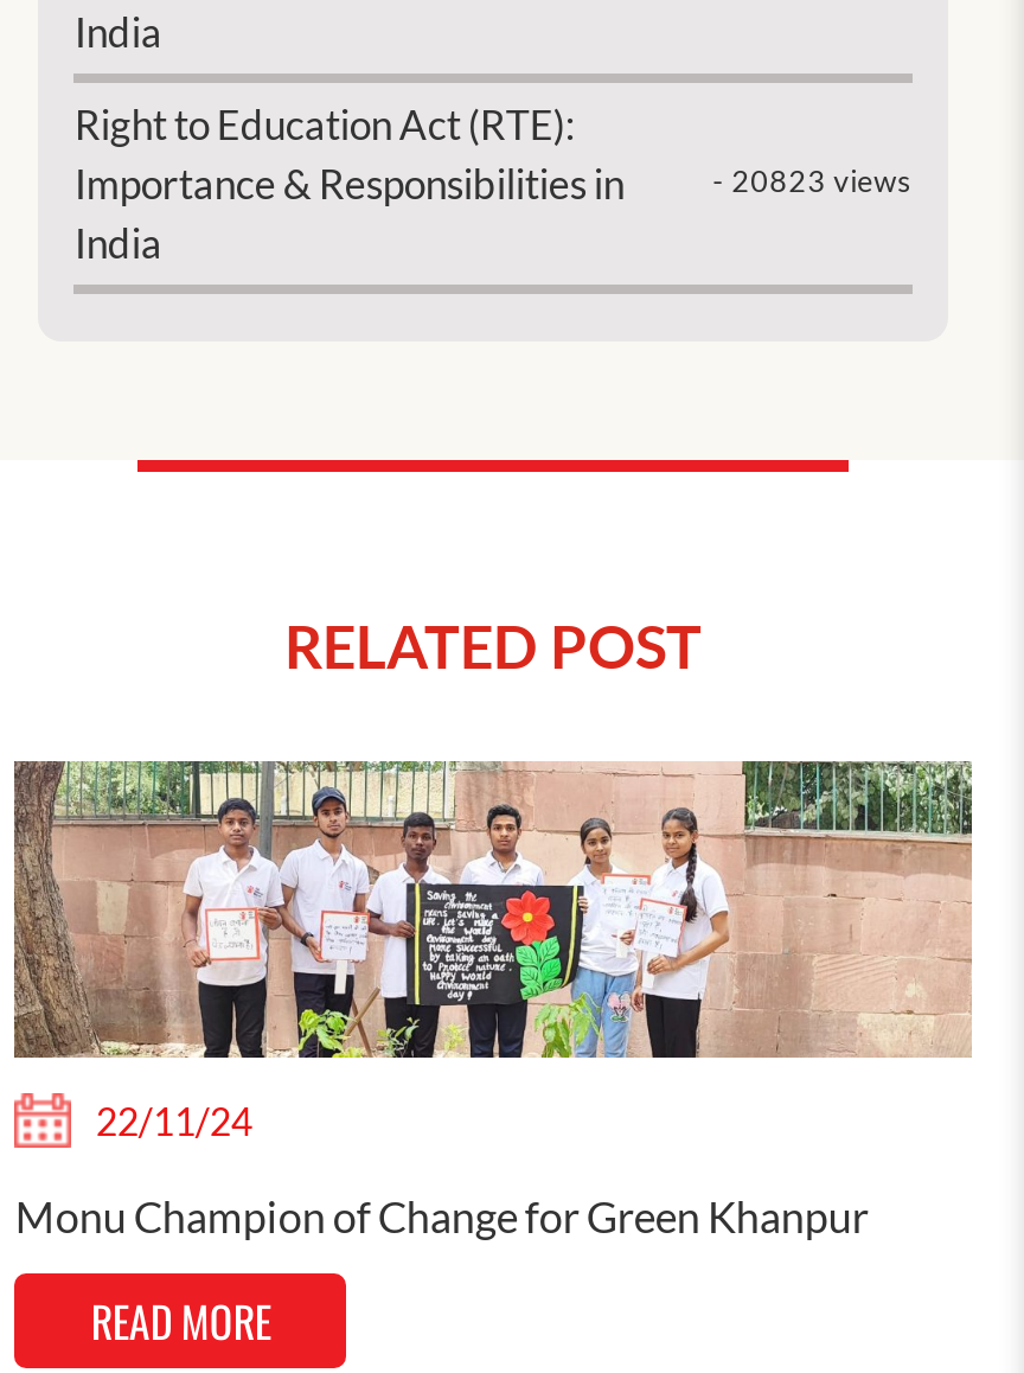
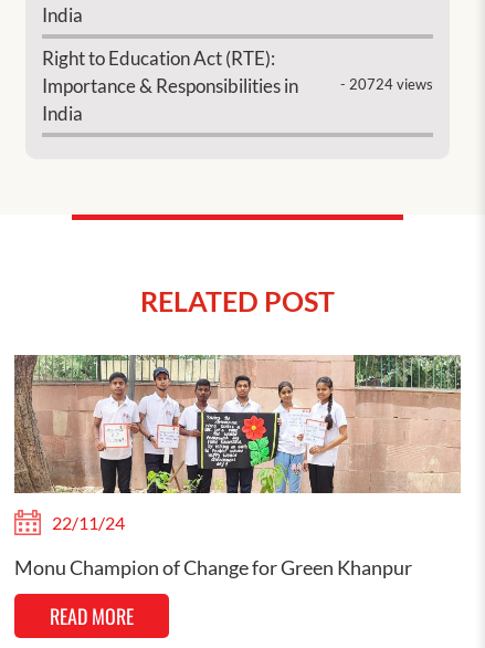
- - 20823 views
+ - 20724 views
